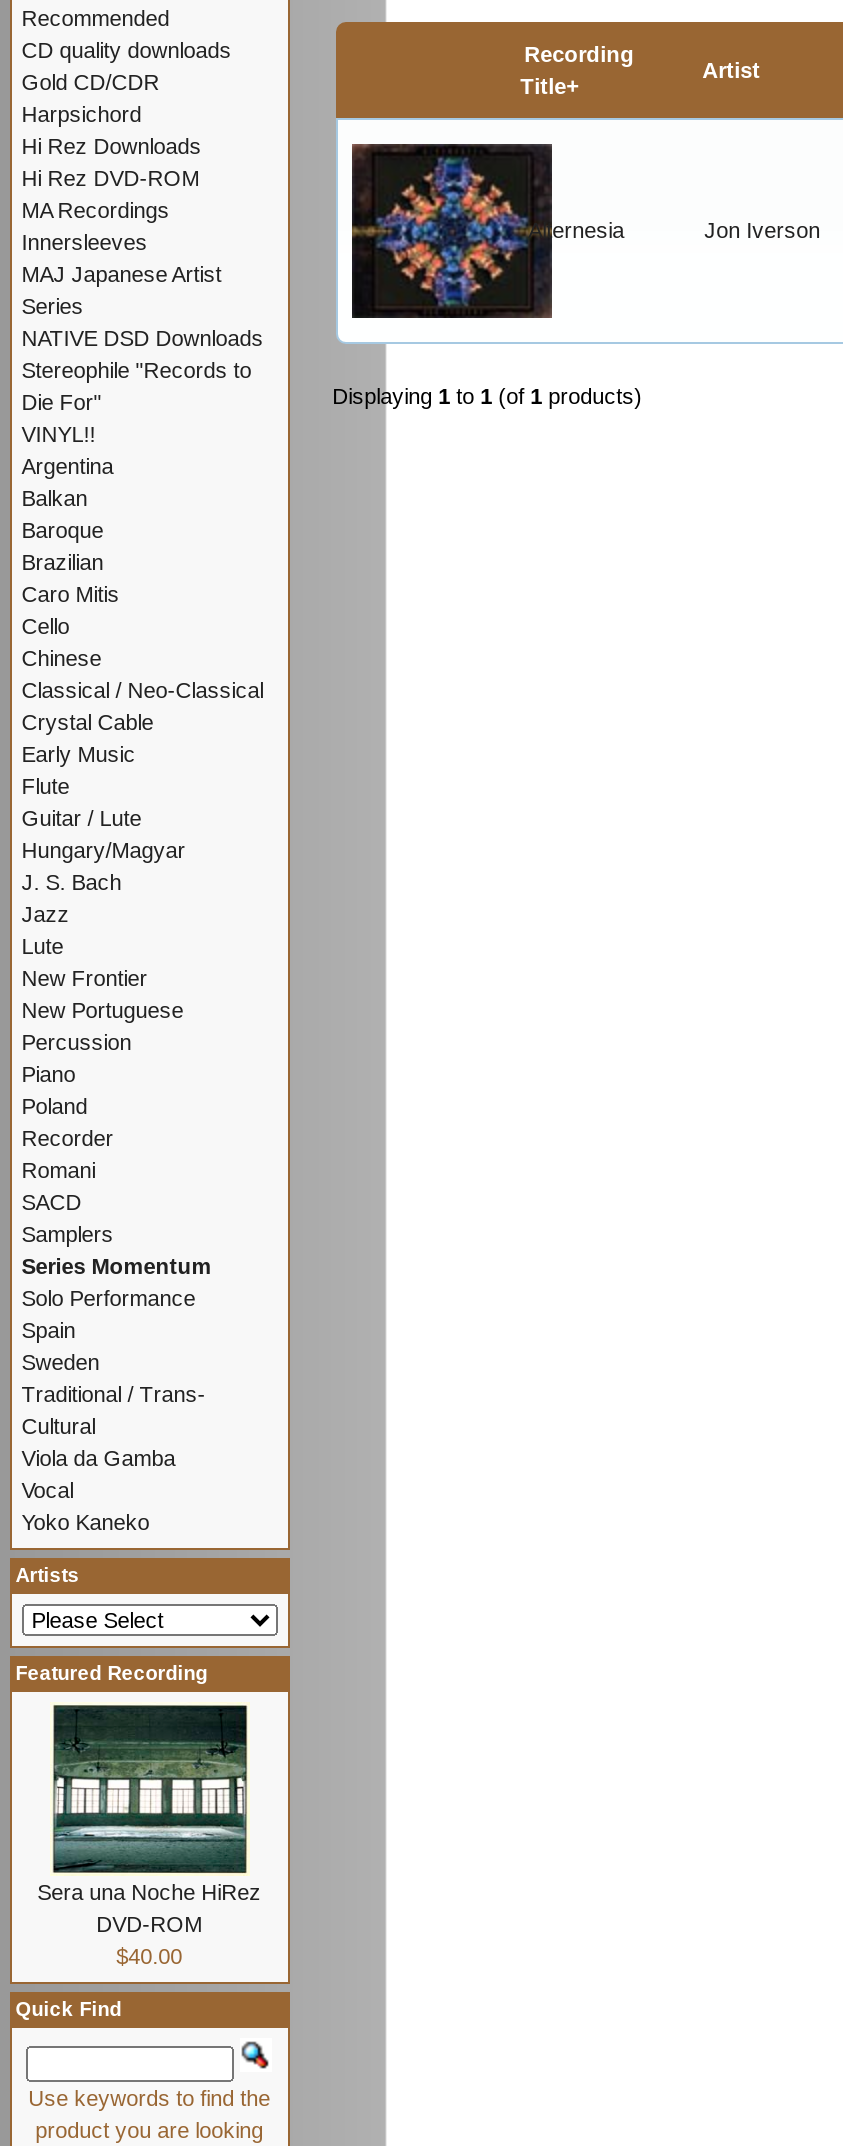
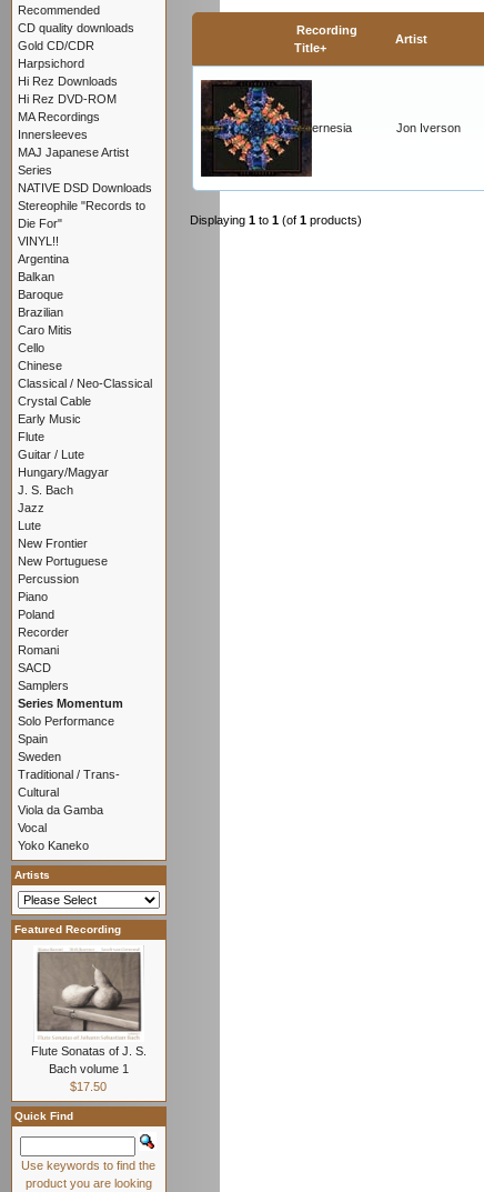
- [image]
- Sera una Noche HiRez
- DVD-ROM
- $40.00
+ [image]
+ Flute Sonatas of J. S.
+ Bach volume 1
+ $17.50
